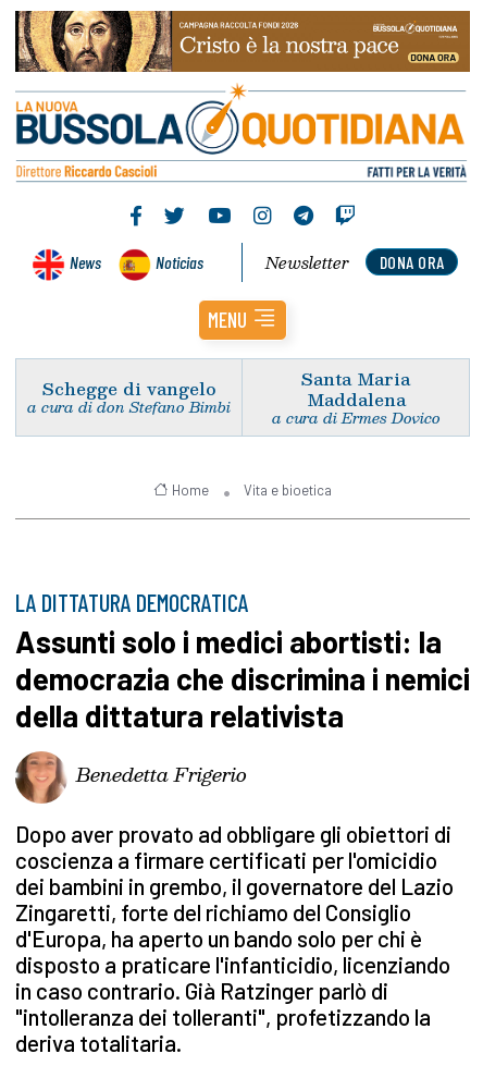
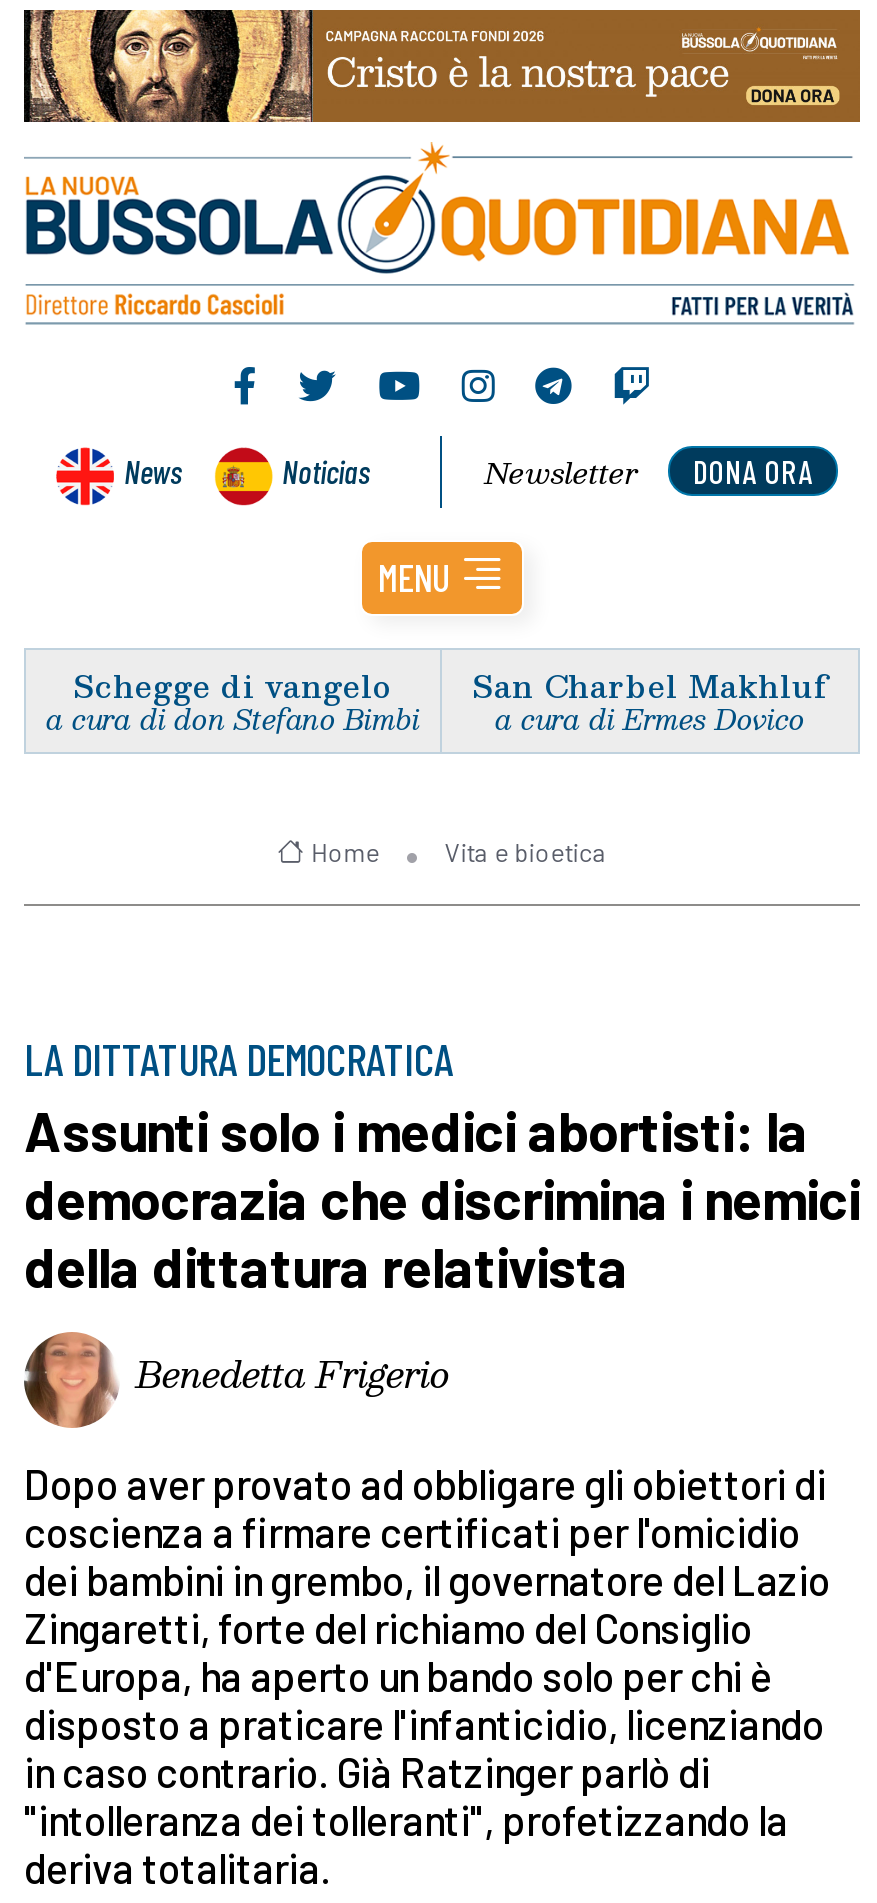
- Santa Maria
- Maddalena
+ San Charbel Makhluf
